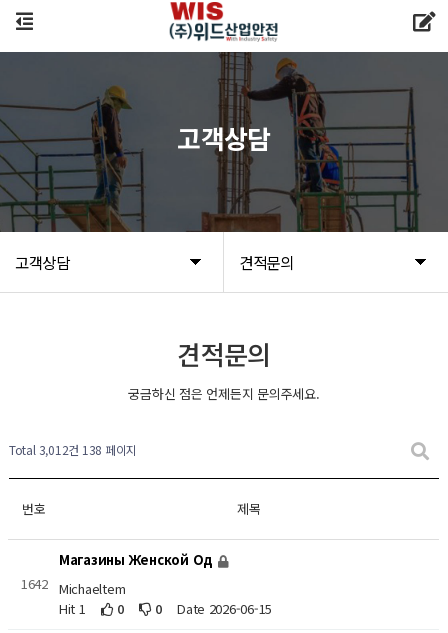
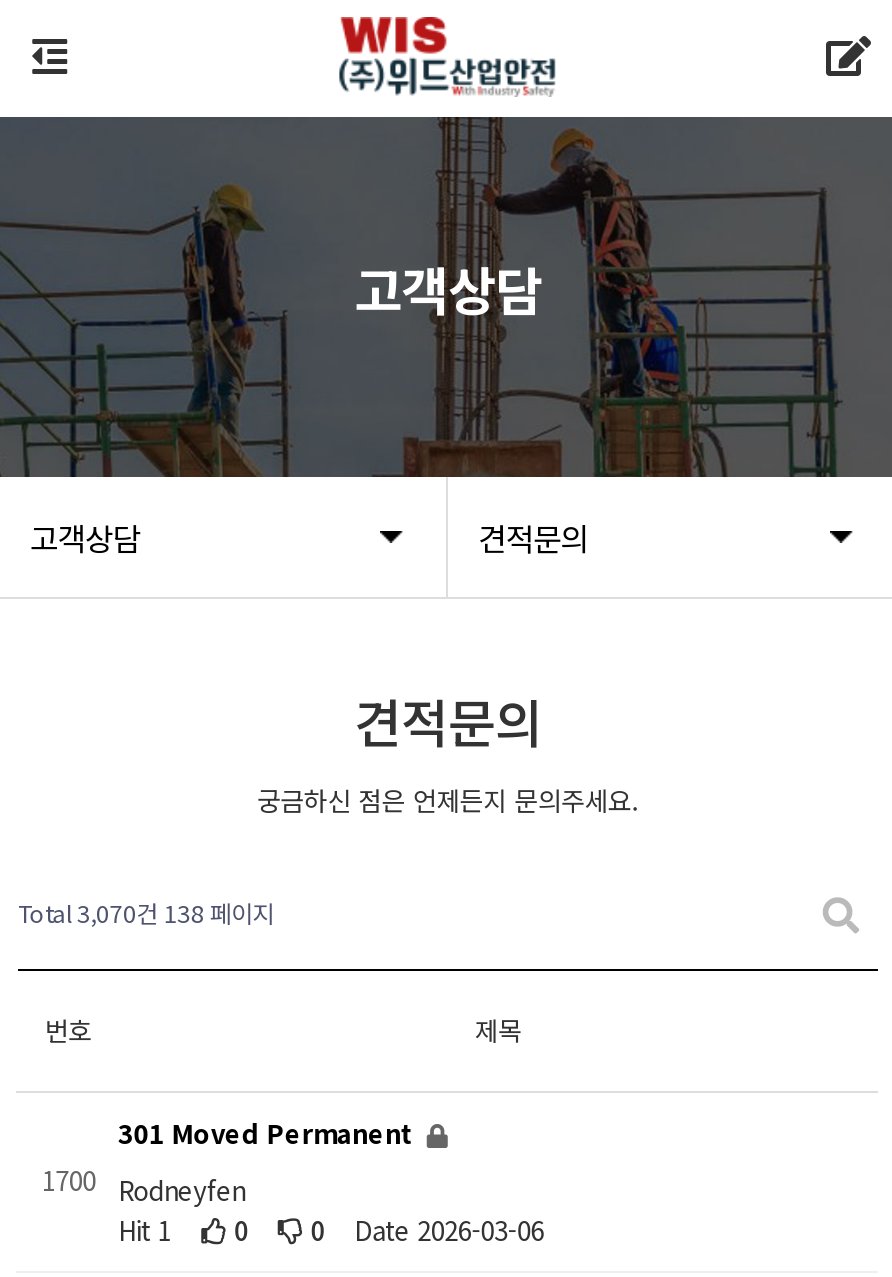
- Total 3,012건 138 페이지
+ Total 3,070건 138 페이지

- Магазины Женской Од
+ 301 Moved Permanent

- 1642
+ 1700

- Michaeltem
+ Rodneyfen

- Date 2026-06-15
+ Date 2026-03-06
